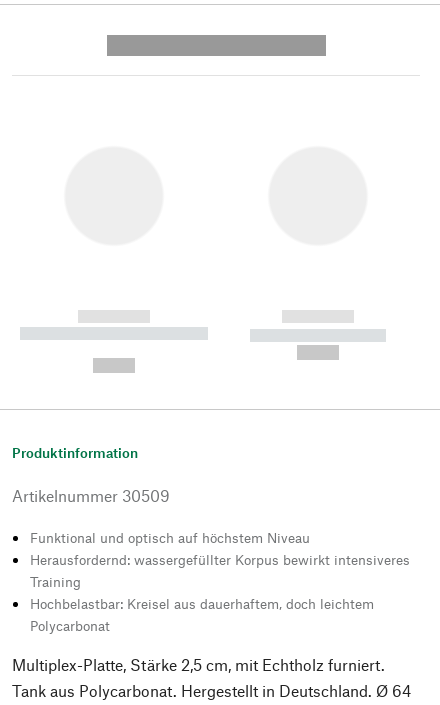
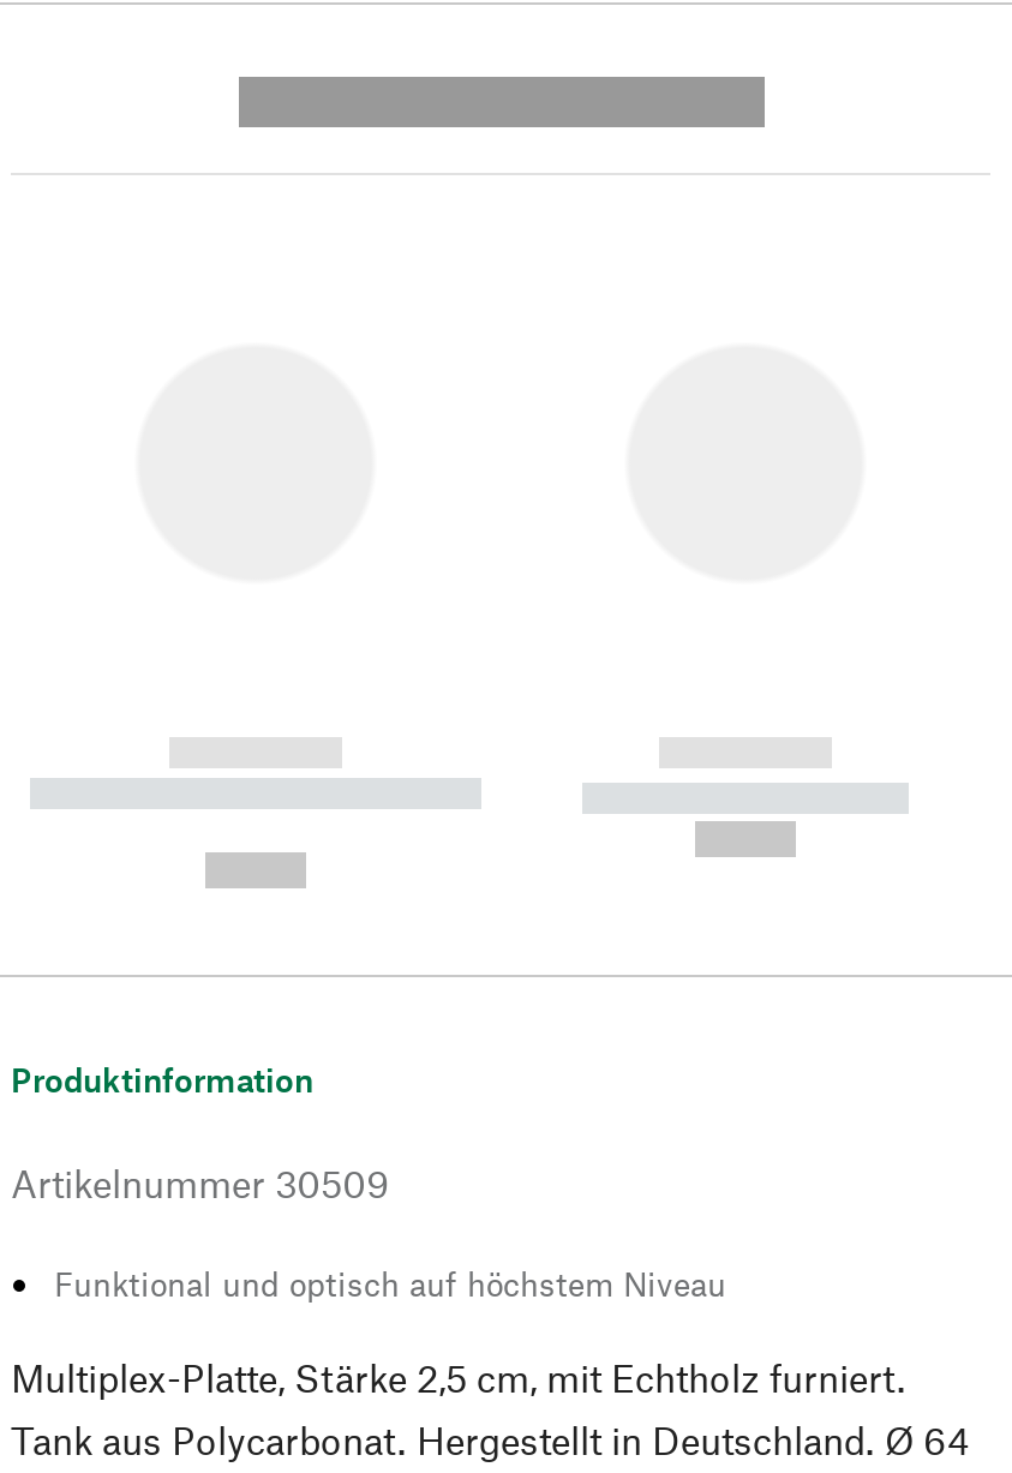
- Herausfordernd: wassergefüllter Korpus bewirkt intensiveres
- Training
- Hochbelastbar: Kreisel aus dauerhaftem, doch leichtem
- Polycarbonat
